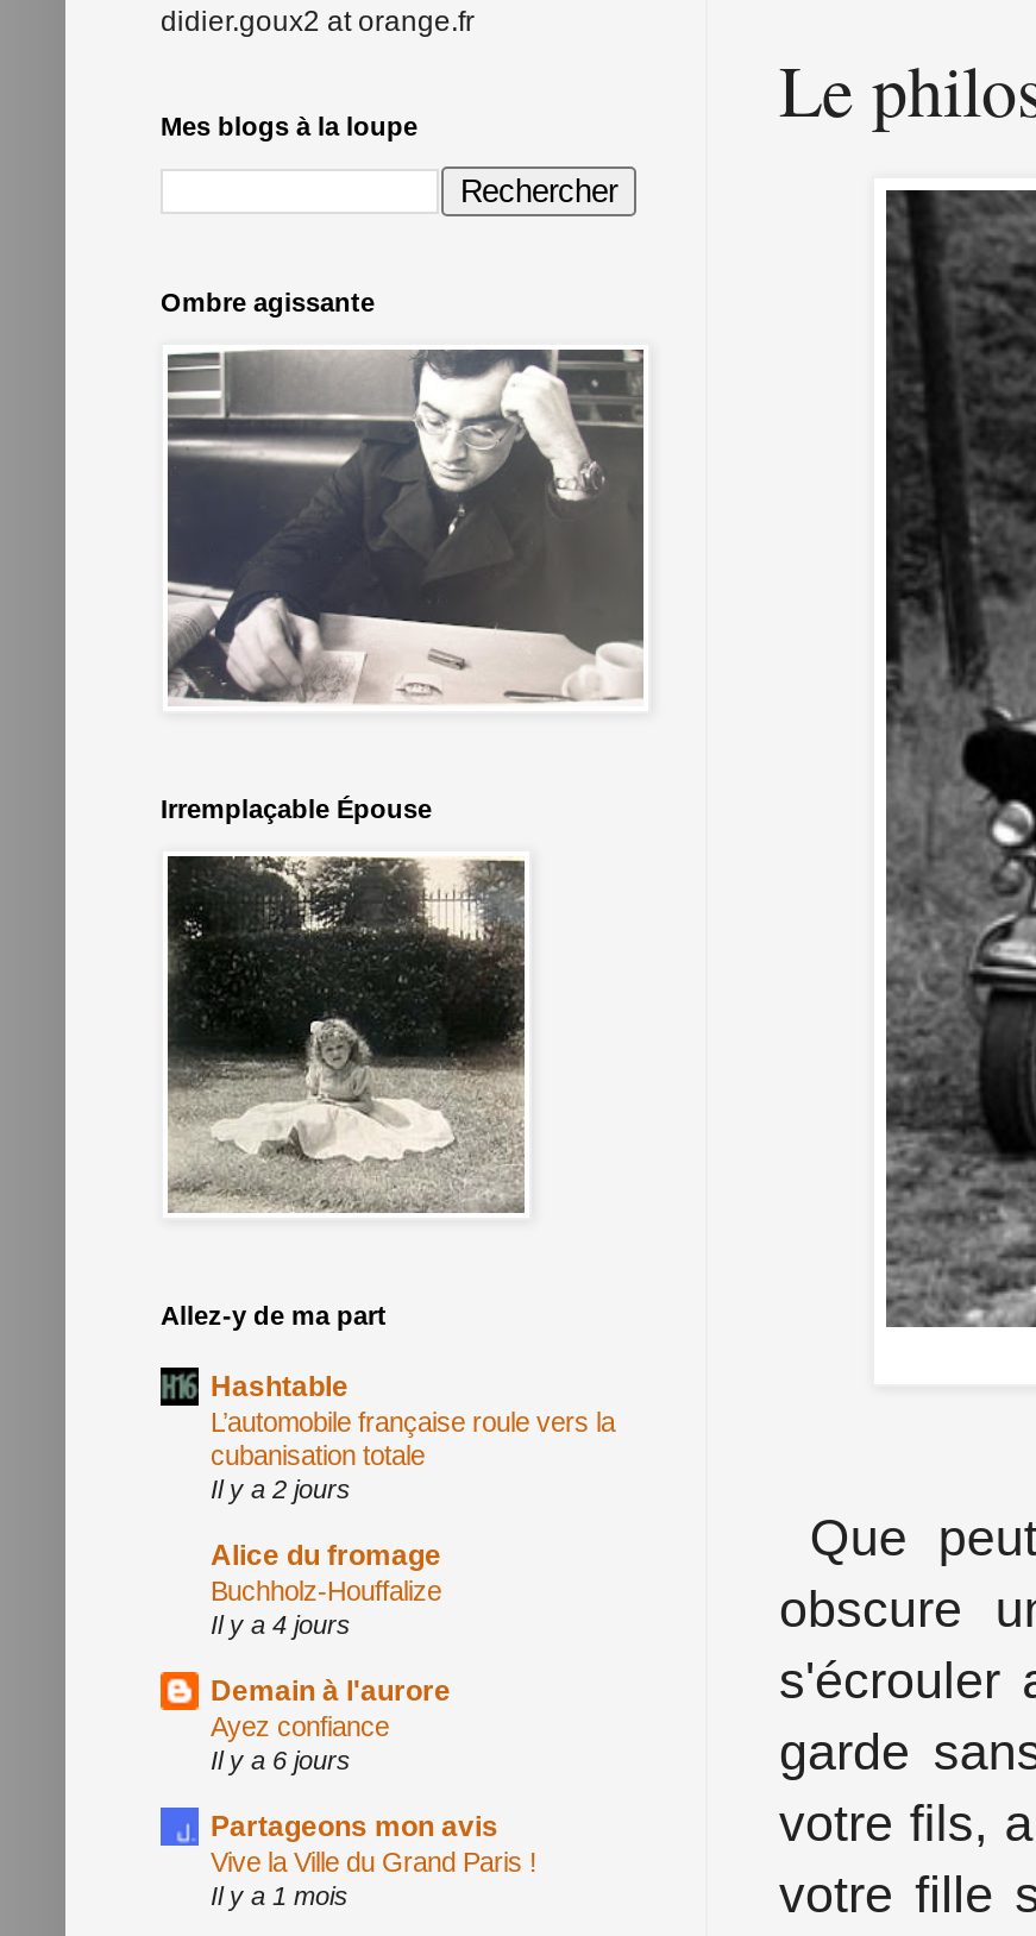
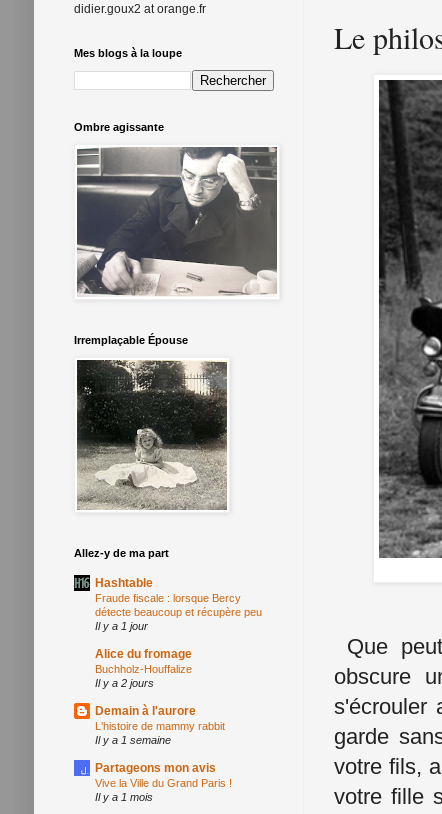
- L’automobile française roule vers la
- cubanisation totale
- Il y a 2 jours
+ Fraude fiscale : lorsque Bercy
+ détecte beaucoup et récupère peu
+ Il y a 1 jour

- Il y a 4 jours
+ Il y a 2 jours

- Ayez confiance
- Il y a 6 jours
+ L'histoire de mammy rabbit
+ Il y a 1 semaine
